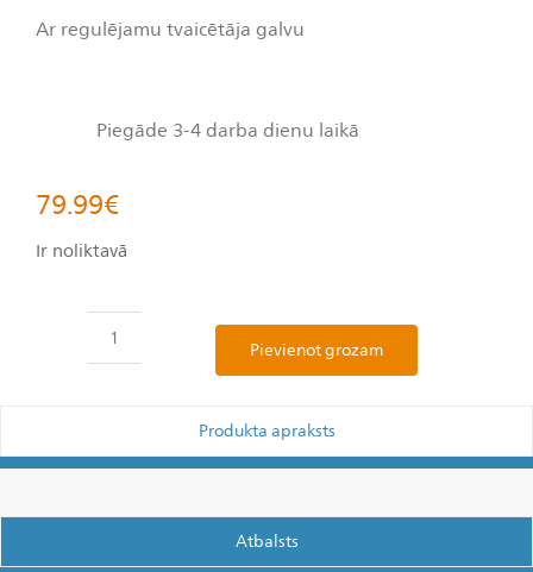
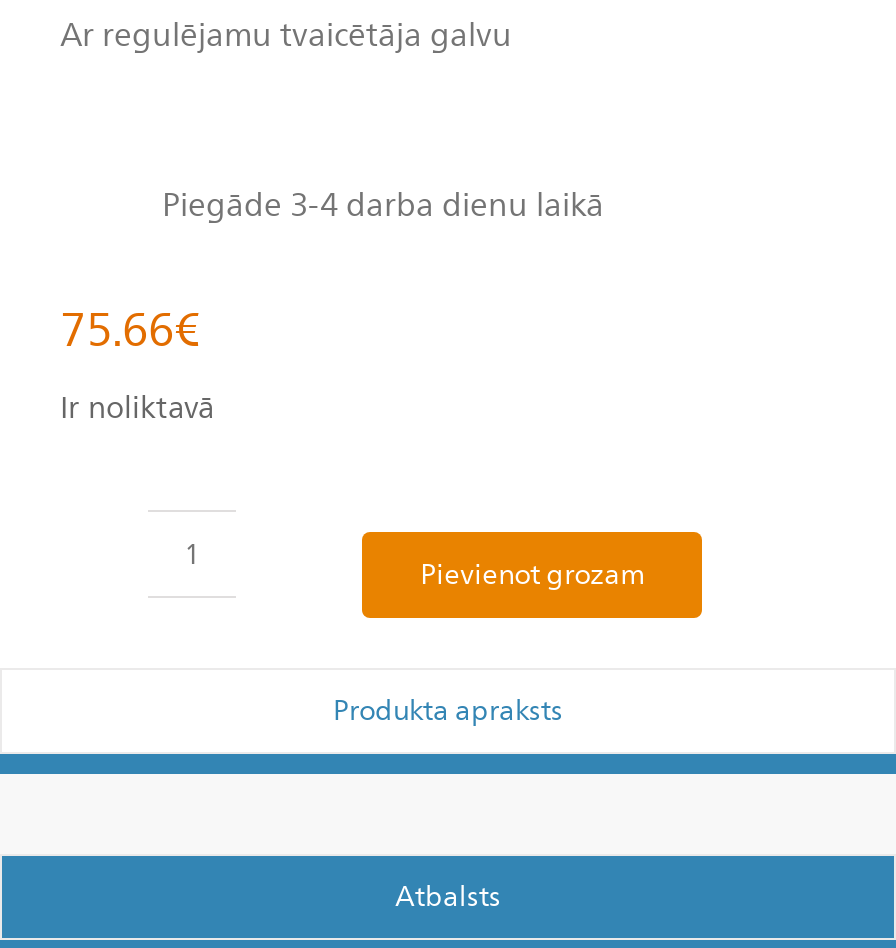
- 79.99€
+ 75.66€
